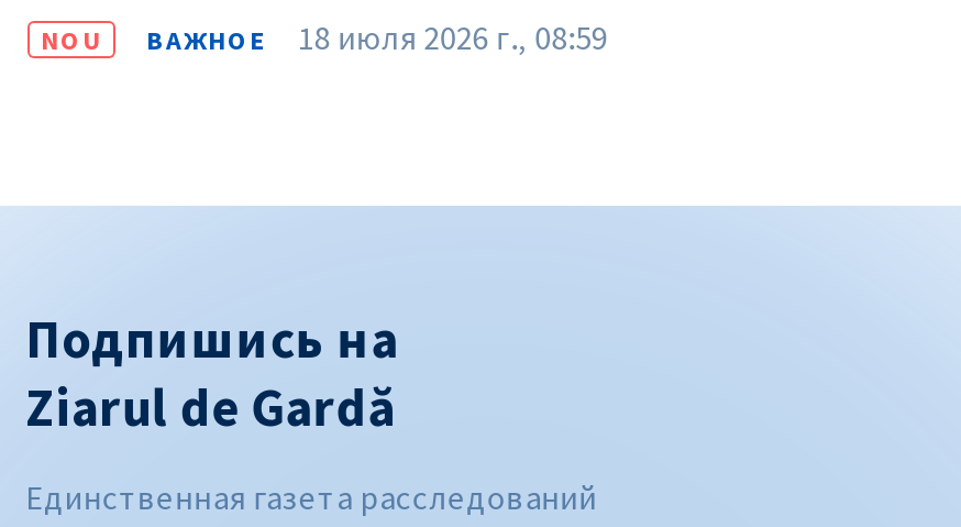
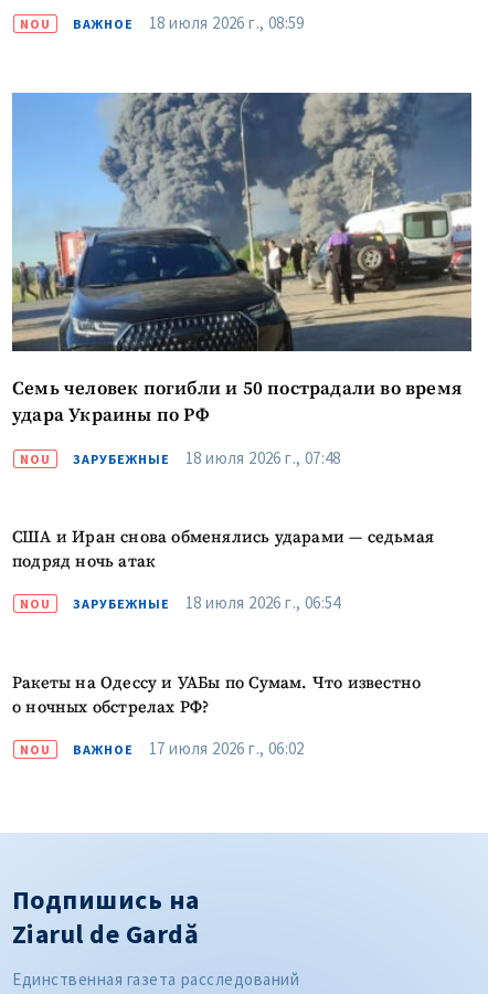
+ [image]
+ Семь человек погибли и 50 пострадали во время
+ удара Украины по РФ
+ NOU
+ ЗАРУБЕЖНЫЕ
+ 18 июля 2026 г., 07:48

+ США и Иран снова обменялись ударами — седьмая
+ подряд ночь атак
+ NOU
+ ЗАРУБЕЖНЫЕ
+ 18 июля 2026 г., 06:54

+ Ракеты на Одессу и УАБы по Сумам. Что известно
+ о ночных обстрелах РФ?
+ NOU
+ ВАЖНОЕ
+ 17 июля 2026 г., 06:02
